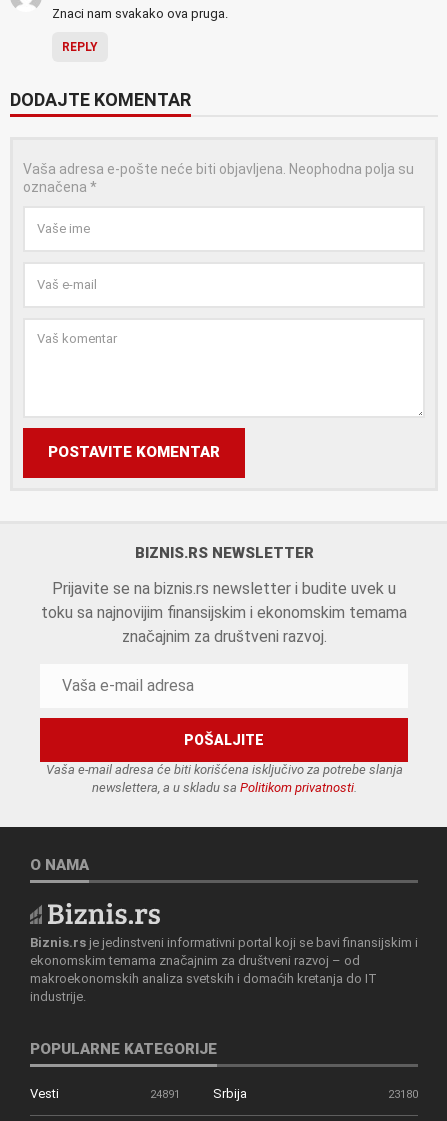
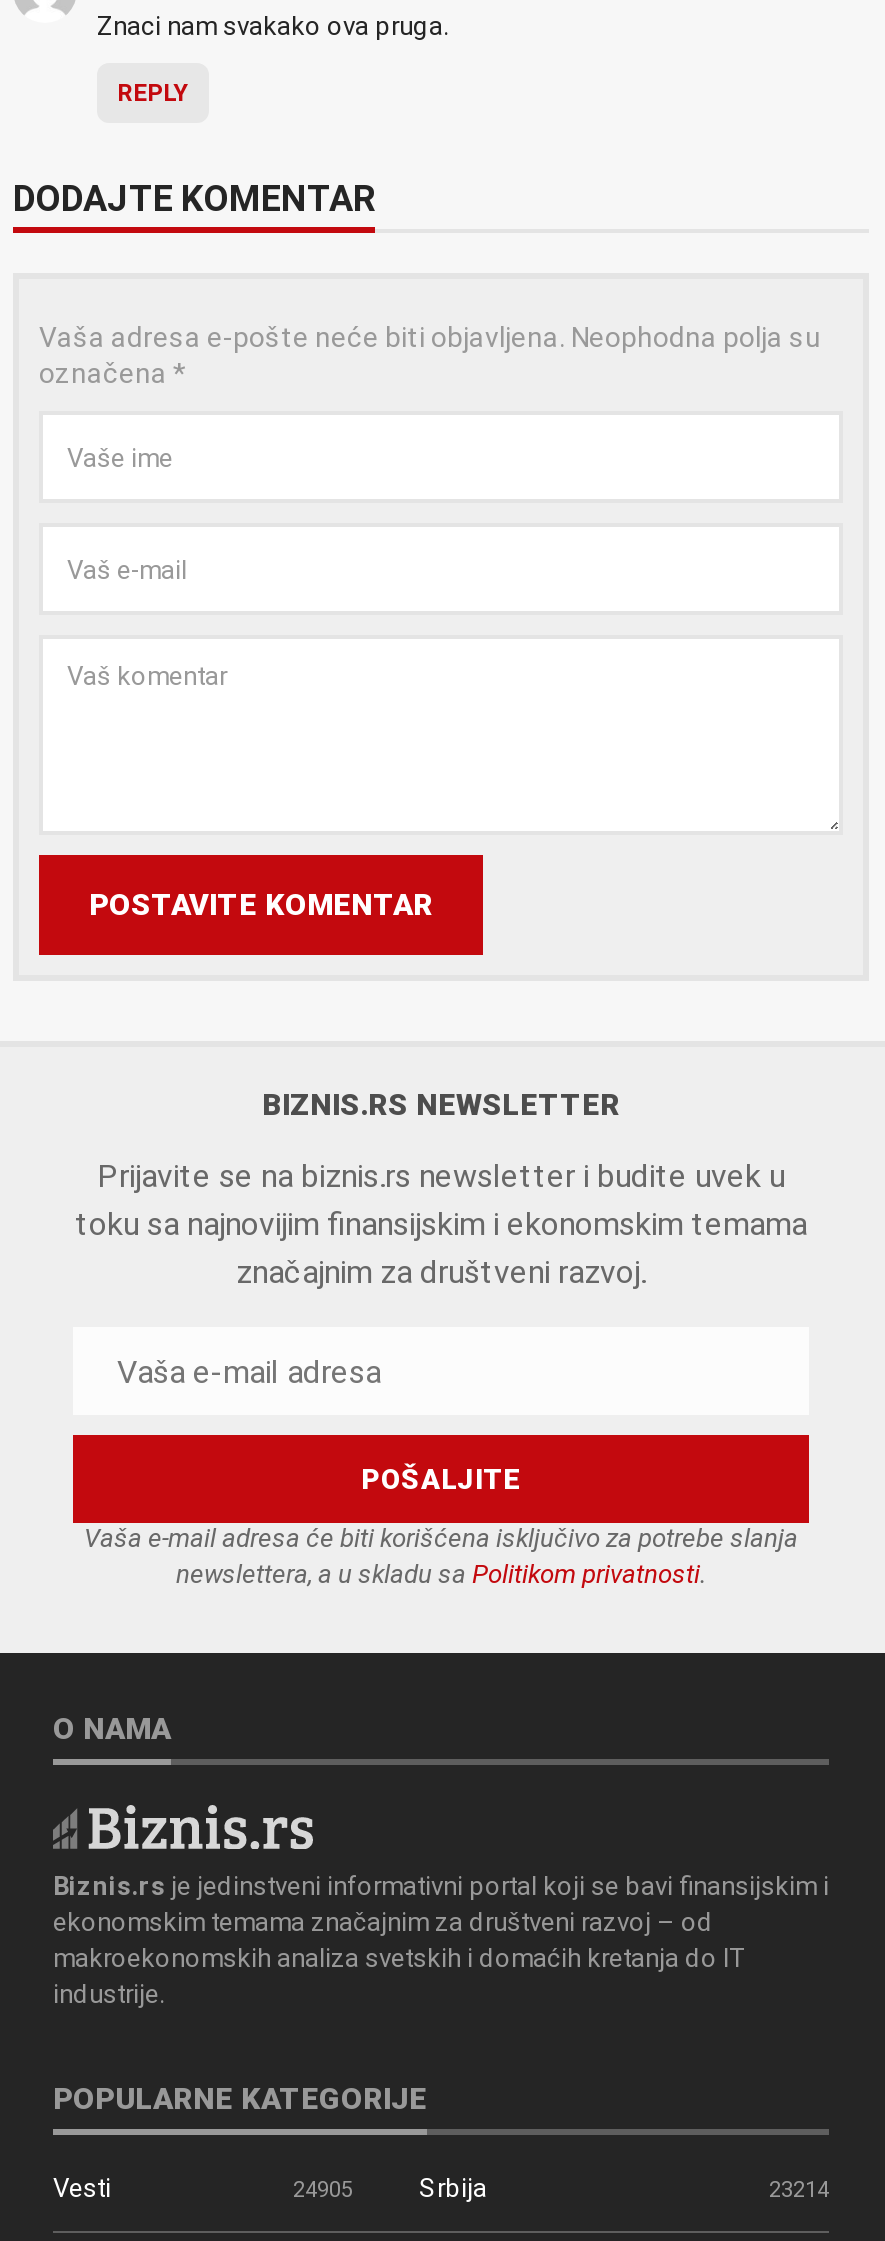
- 24891
+ 24905

- 23180
+ 23214
